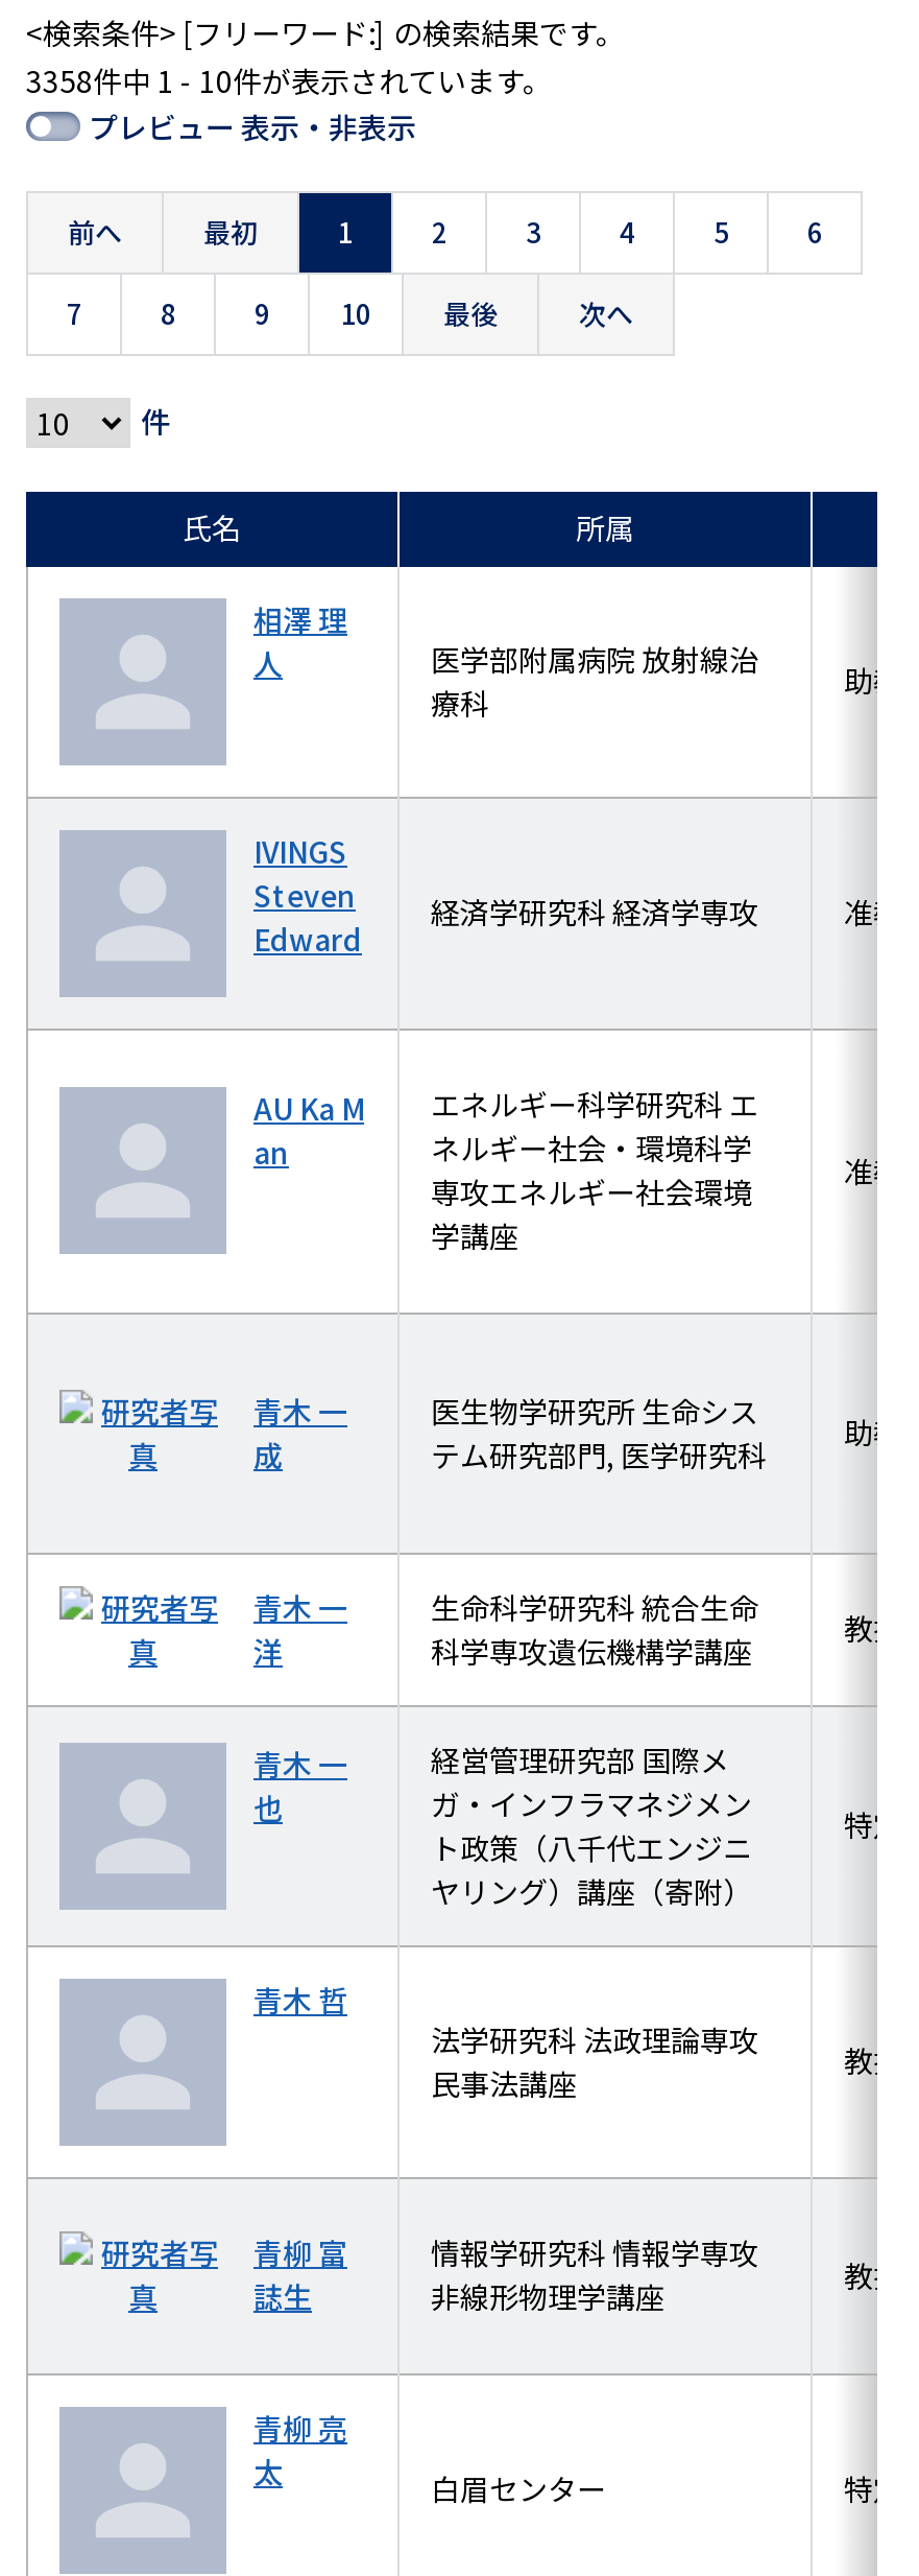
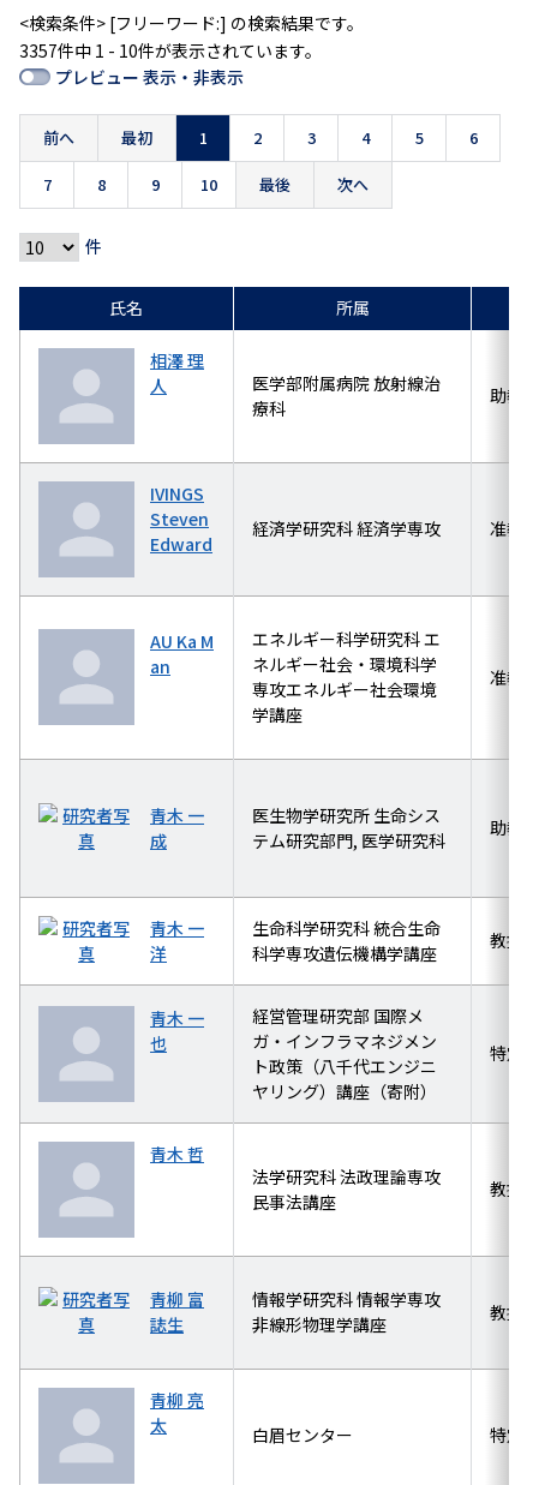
- 3358件中 1 - 10件が表示されています。
+ 3357件中 1 - 10件が表示されています。
